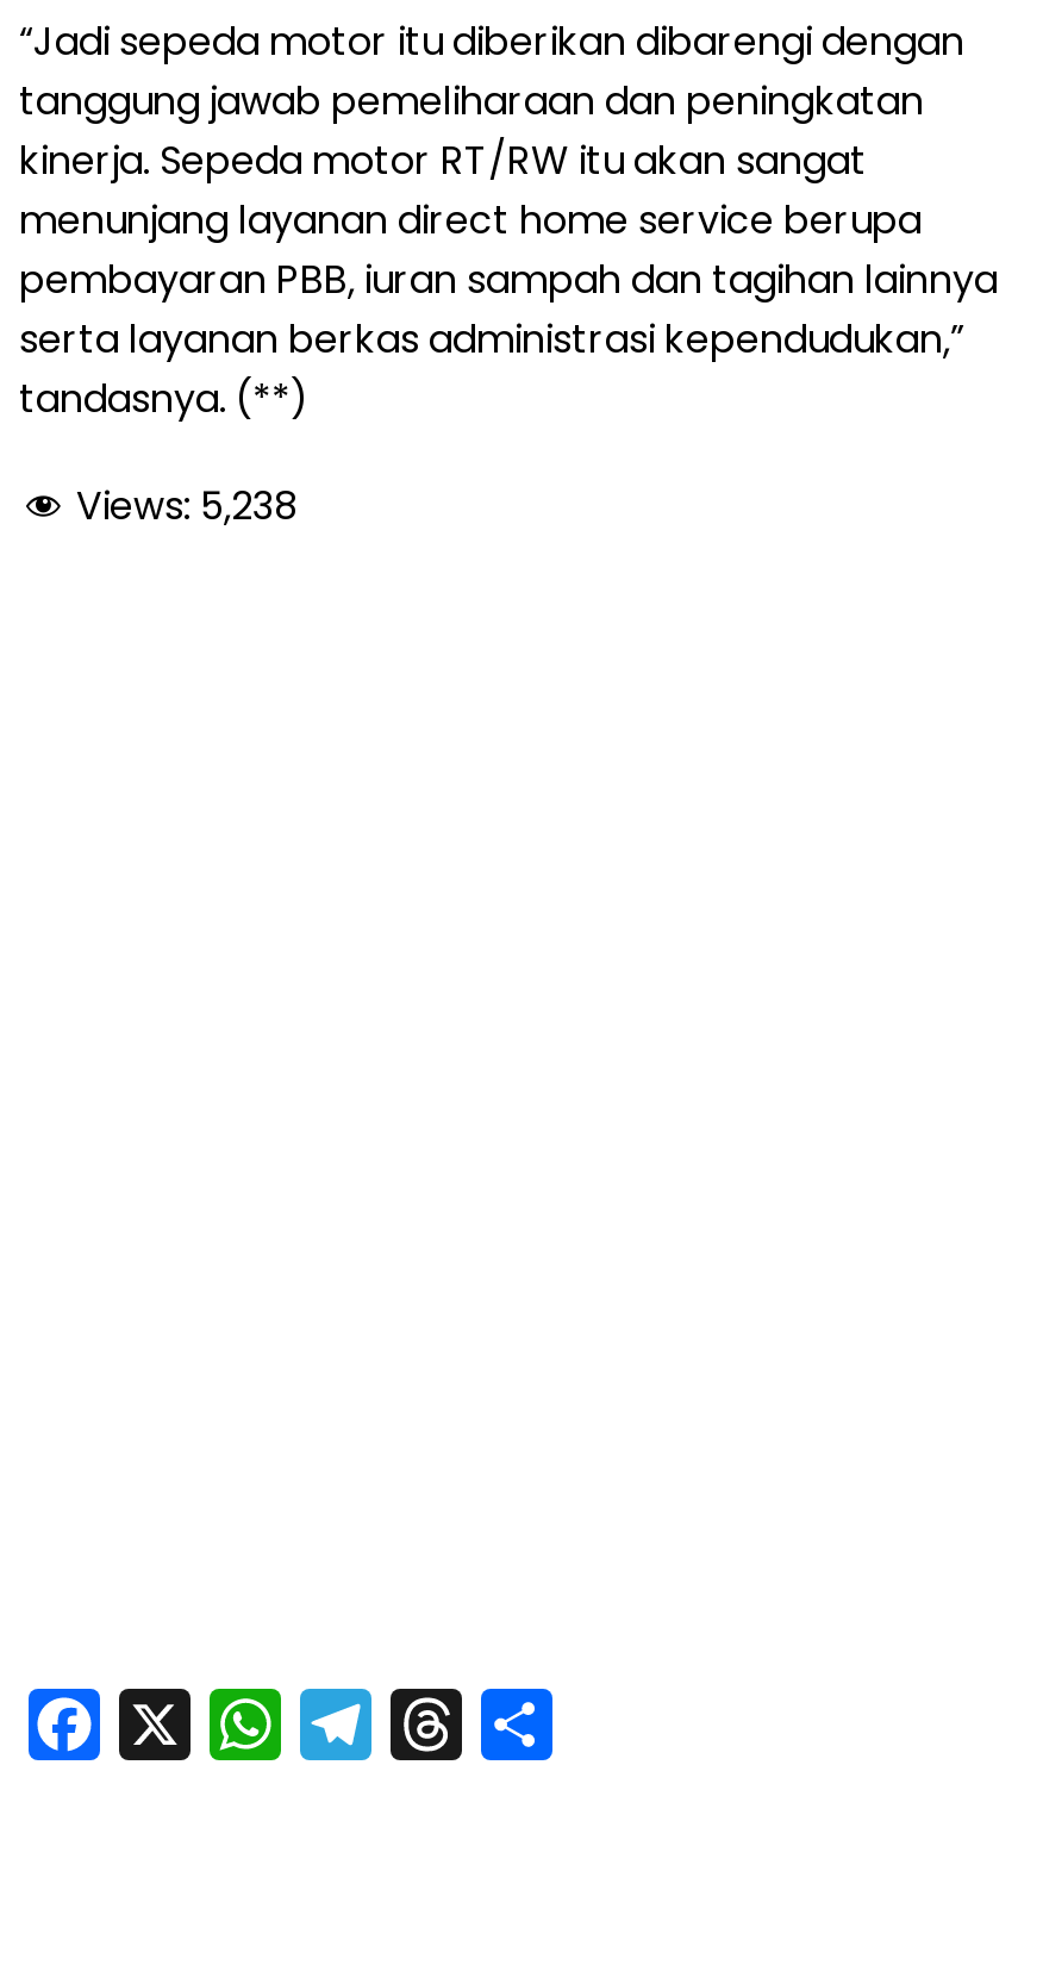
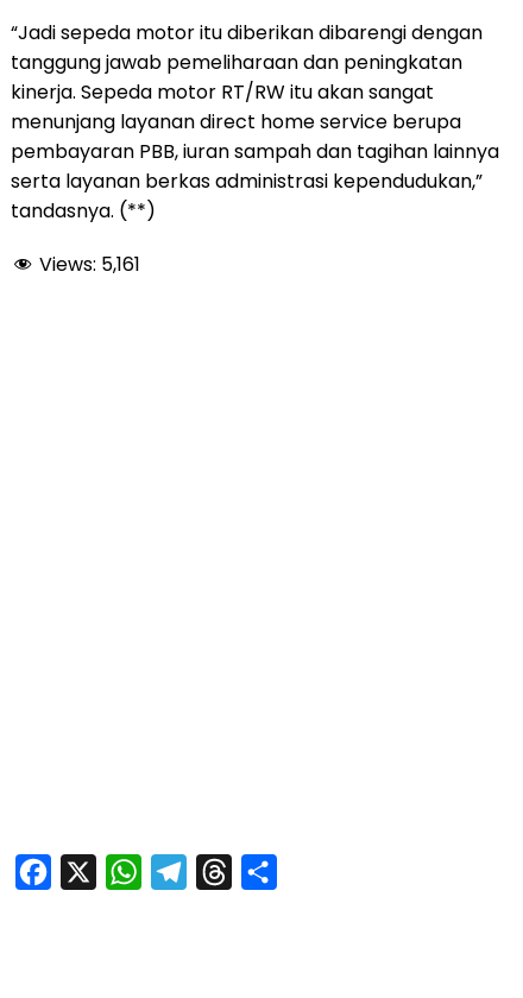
- Views: 5,238
+ Views: 5,161
